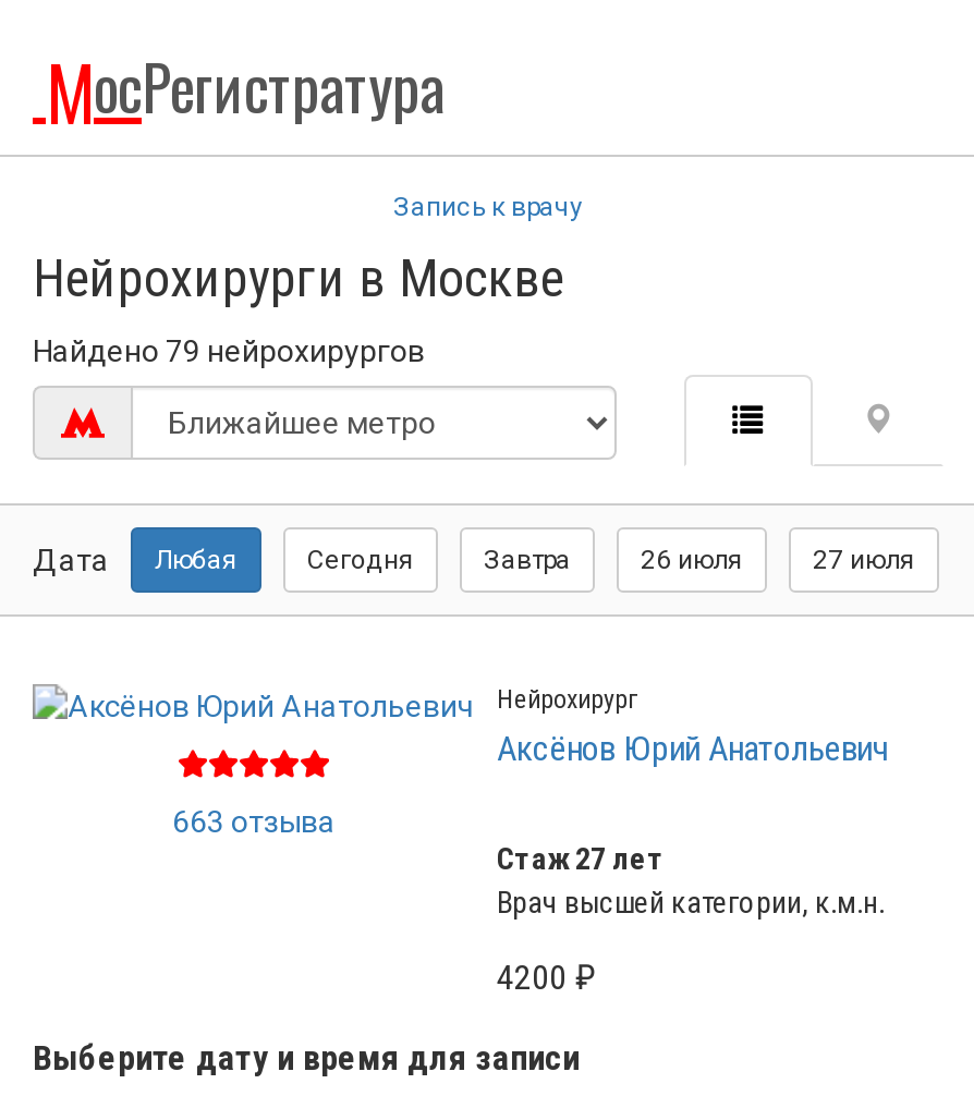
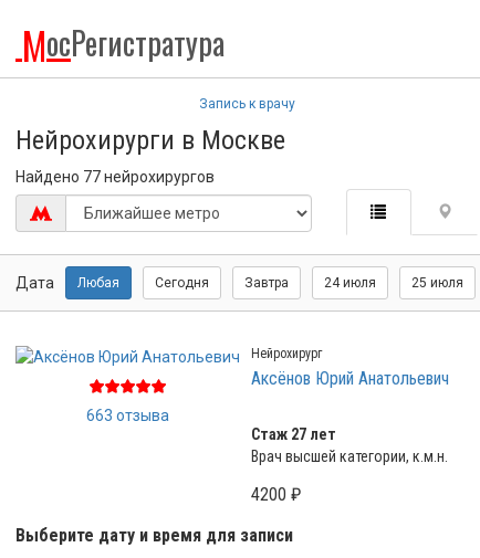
- Найдено 79 нейрохирургов
+ Найдено 77 нейрохирургов

- 26 июля
+ 24 июля

- 27 июля
+ 25 июля
